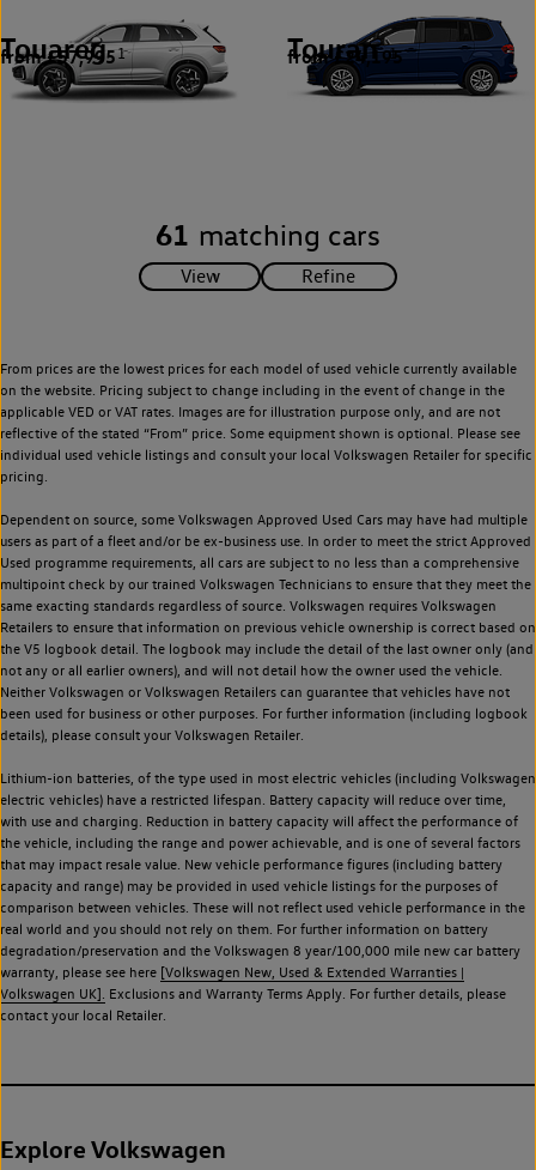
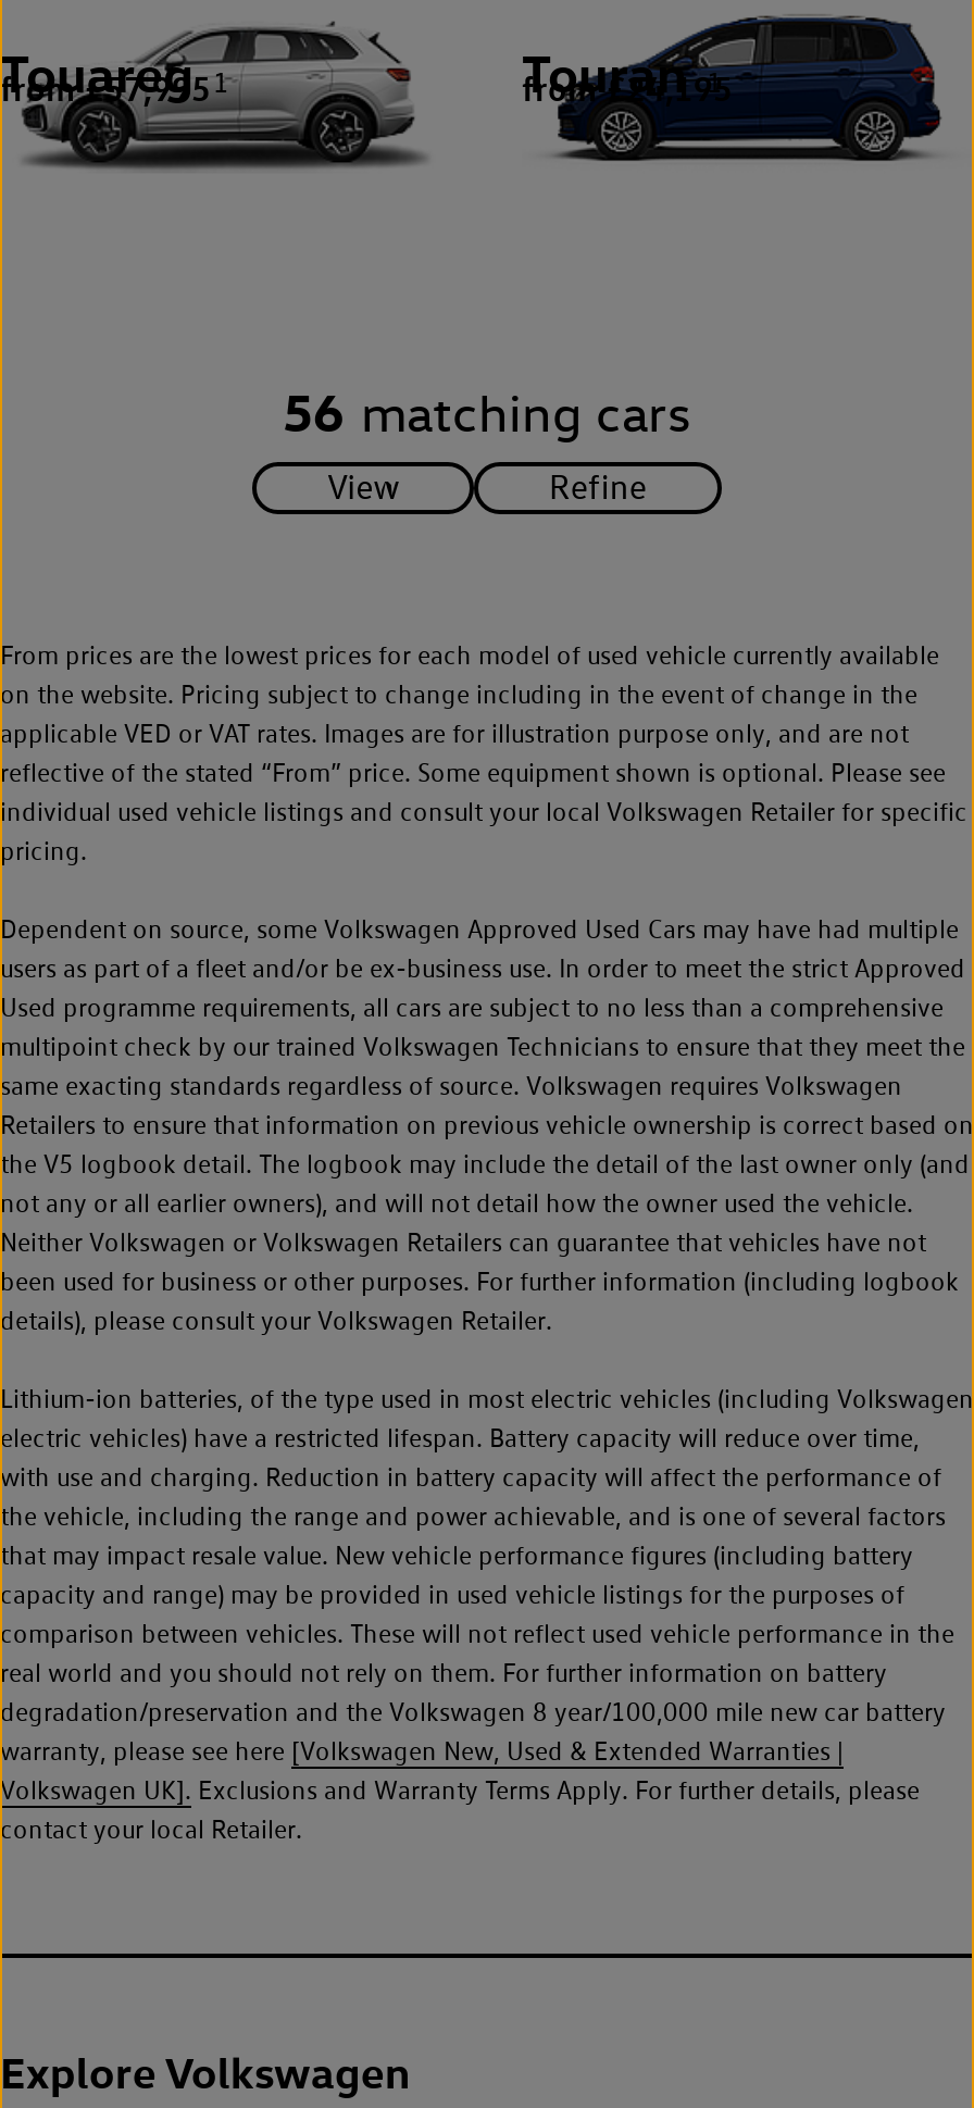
- 61 matching cars
+ 56 matching cars
